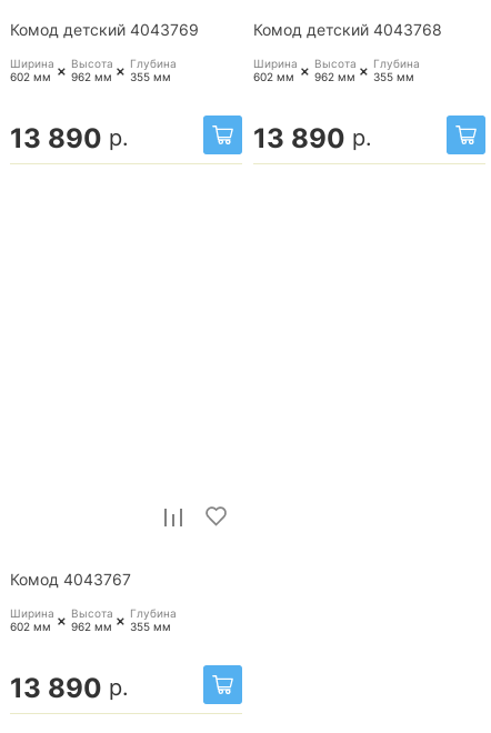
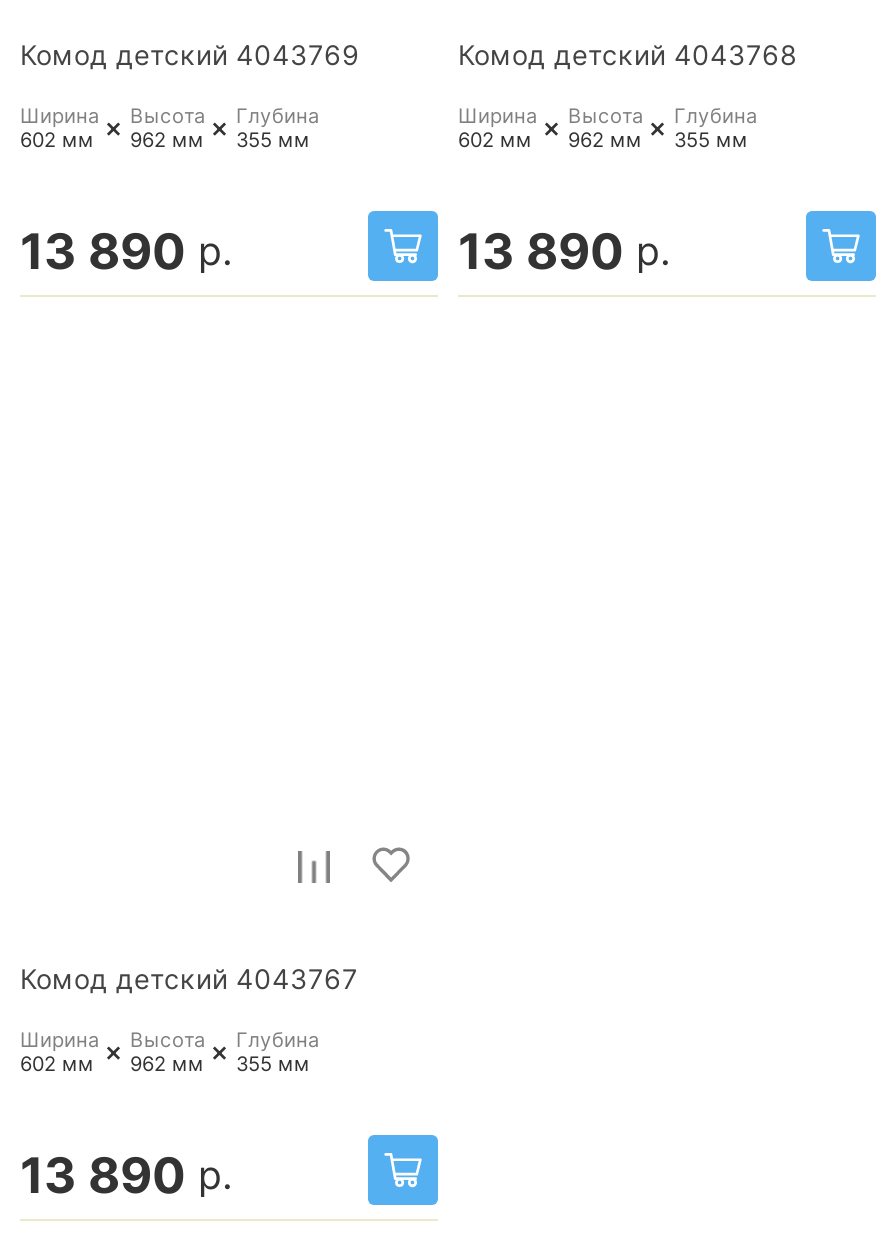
- Комод 4043767
+ Комод детский 4043767
